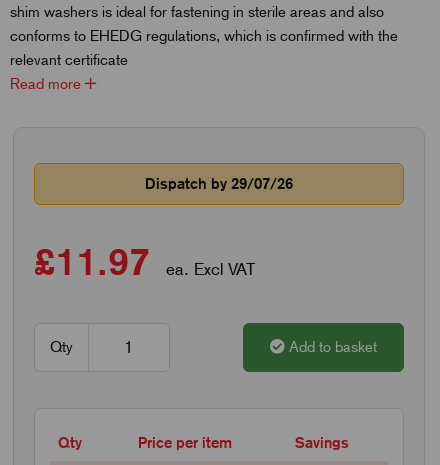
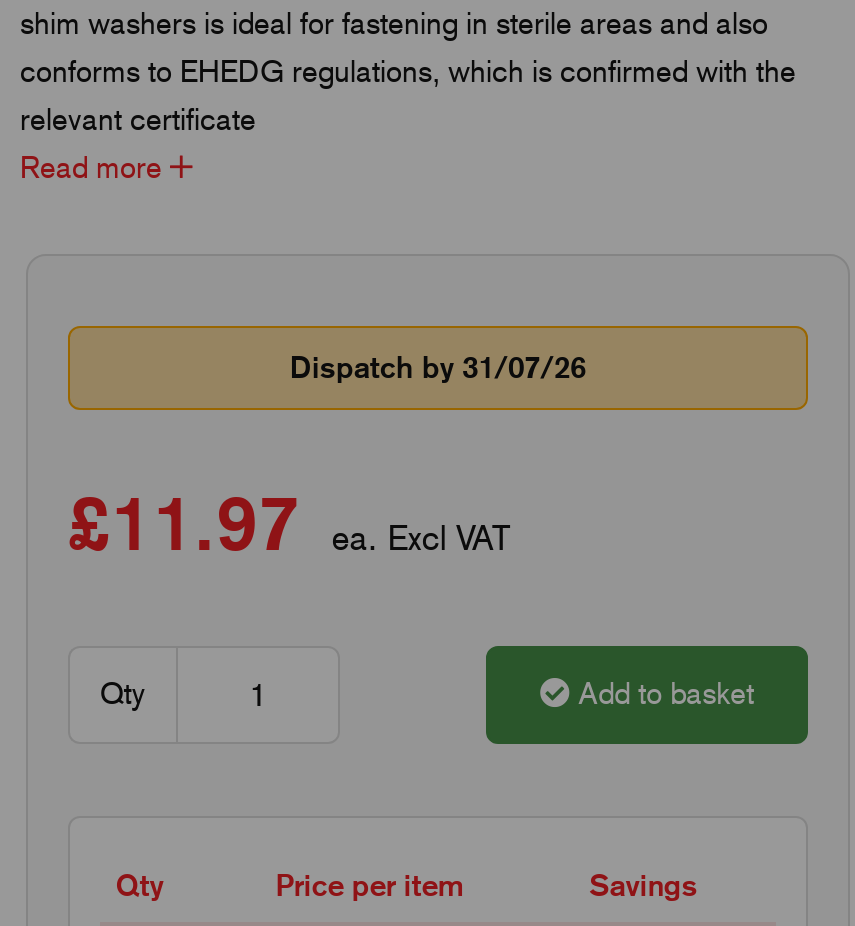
- Dispatch by 29/07/26
+ Dispatch by 31/07/26
